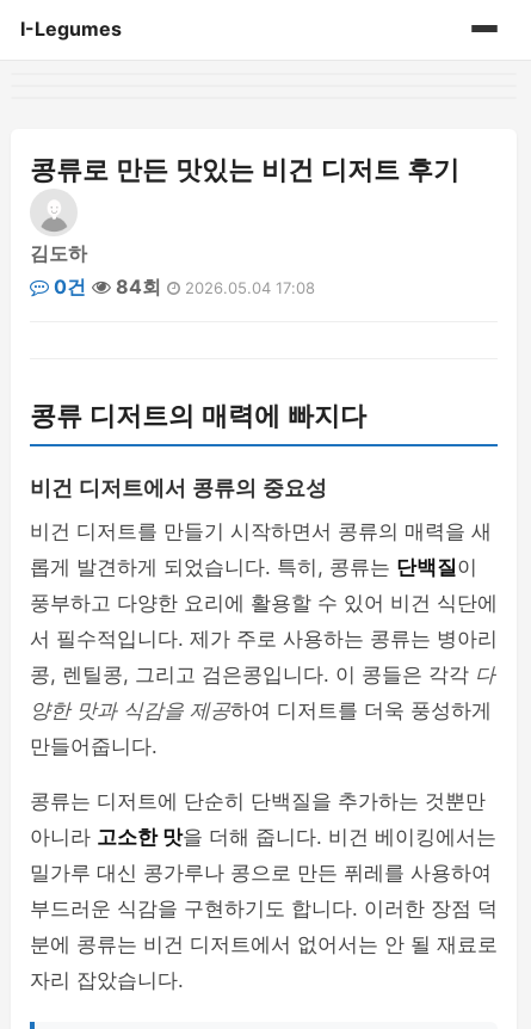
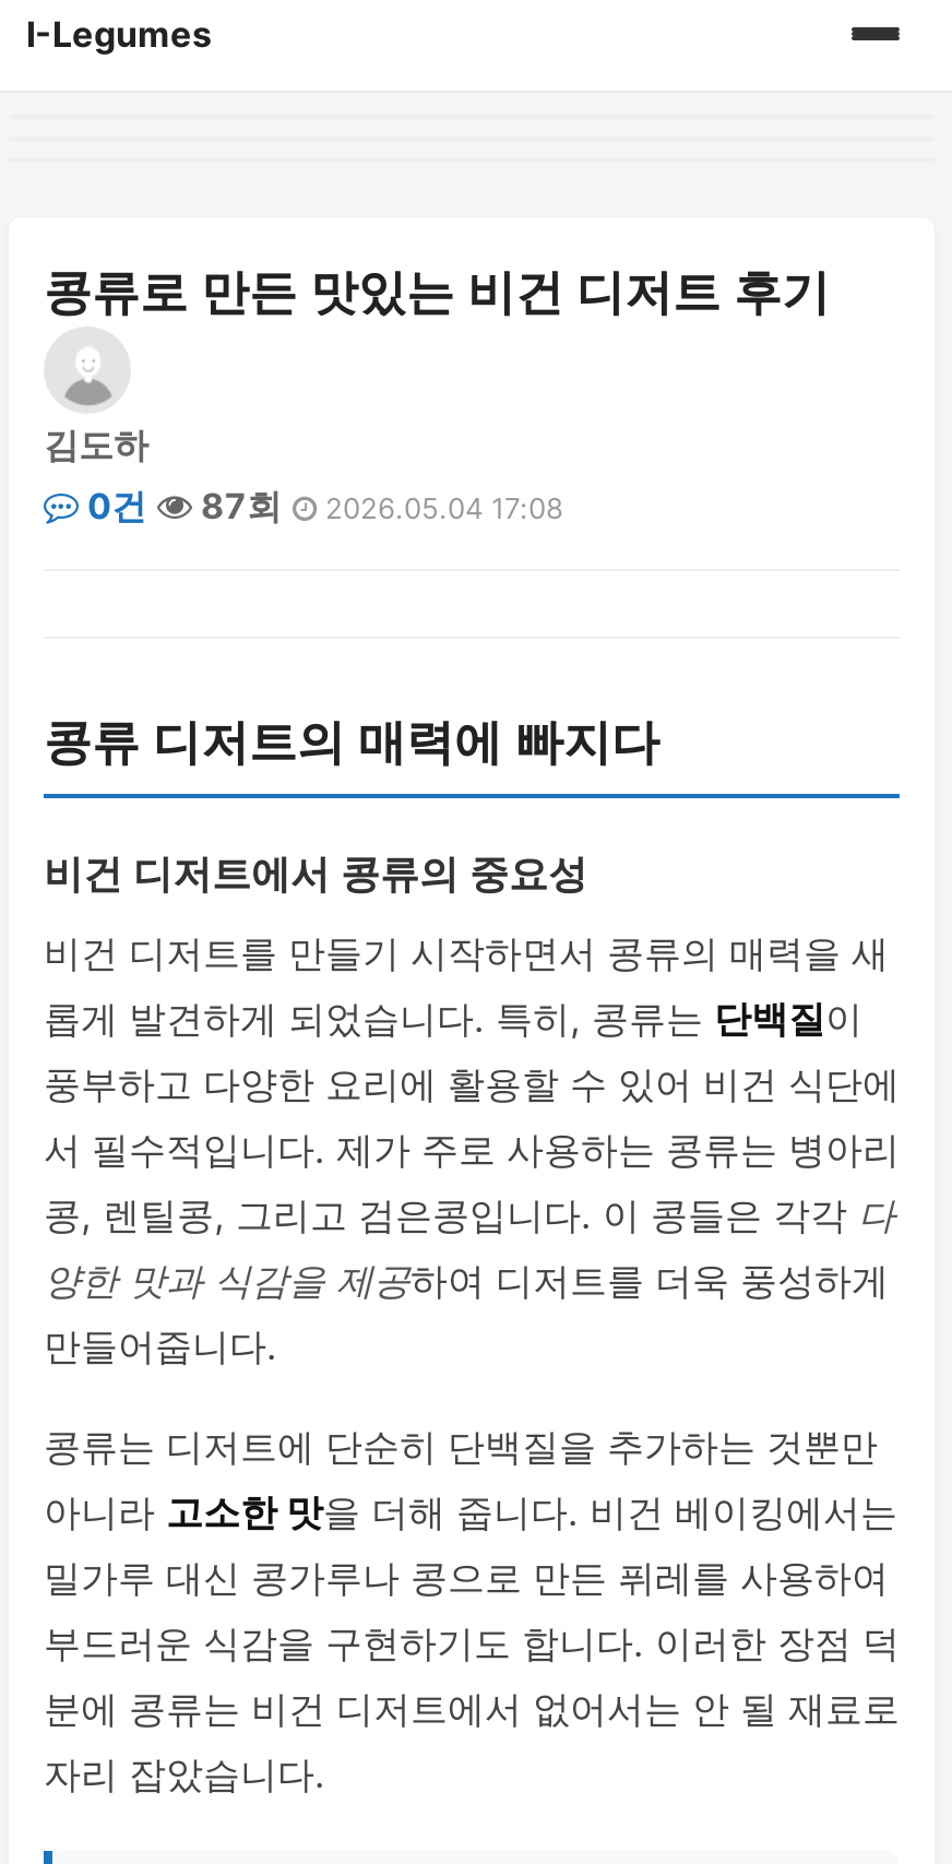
- 0건 84회 2026.05.04 17:08
+ 0건 87회 2026.05.04 17:08
